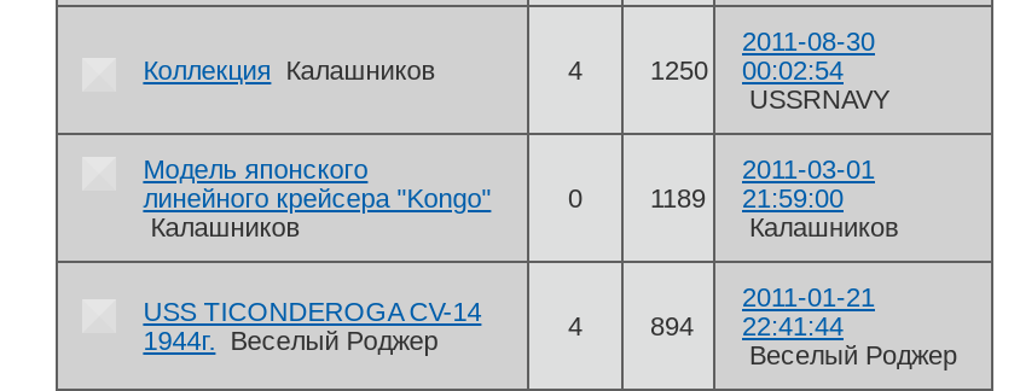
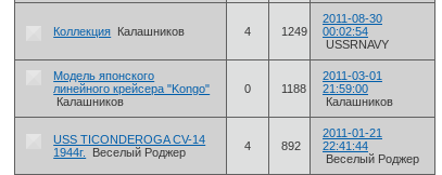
- 1250 00:02:54
+ 1249 00:02:54

- 1189 21:59:00
+ 1188 21:59:00

- 894 22:41:44
+ 892 22:41:44
